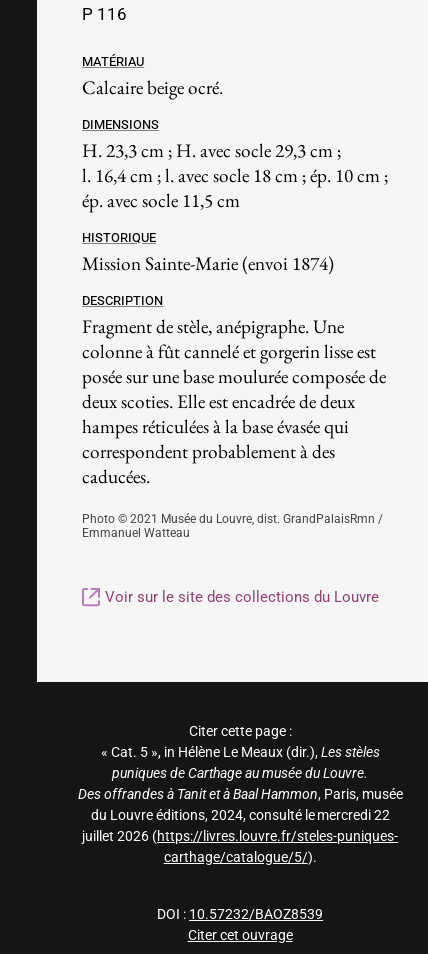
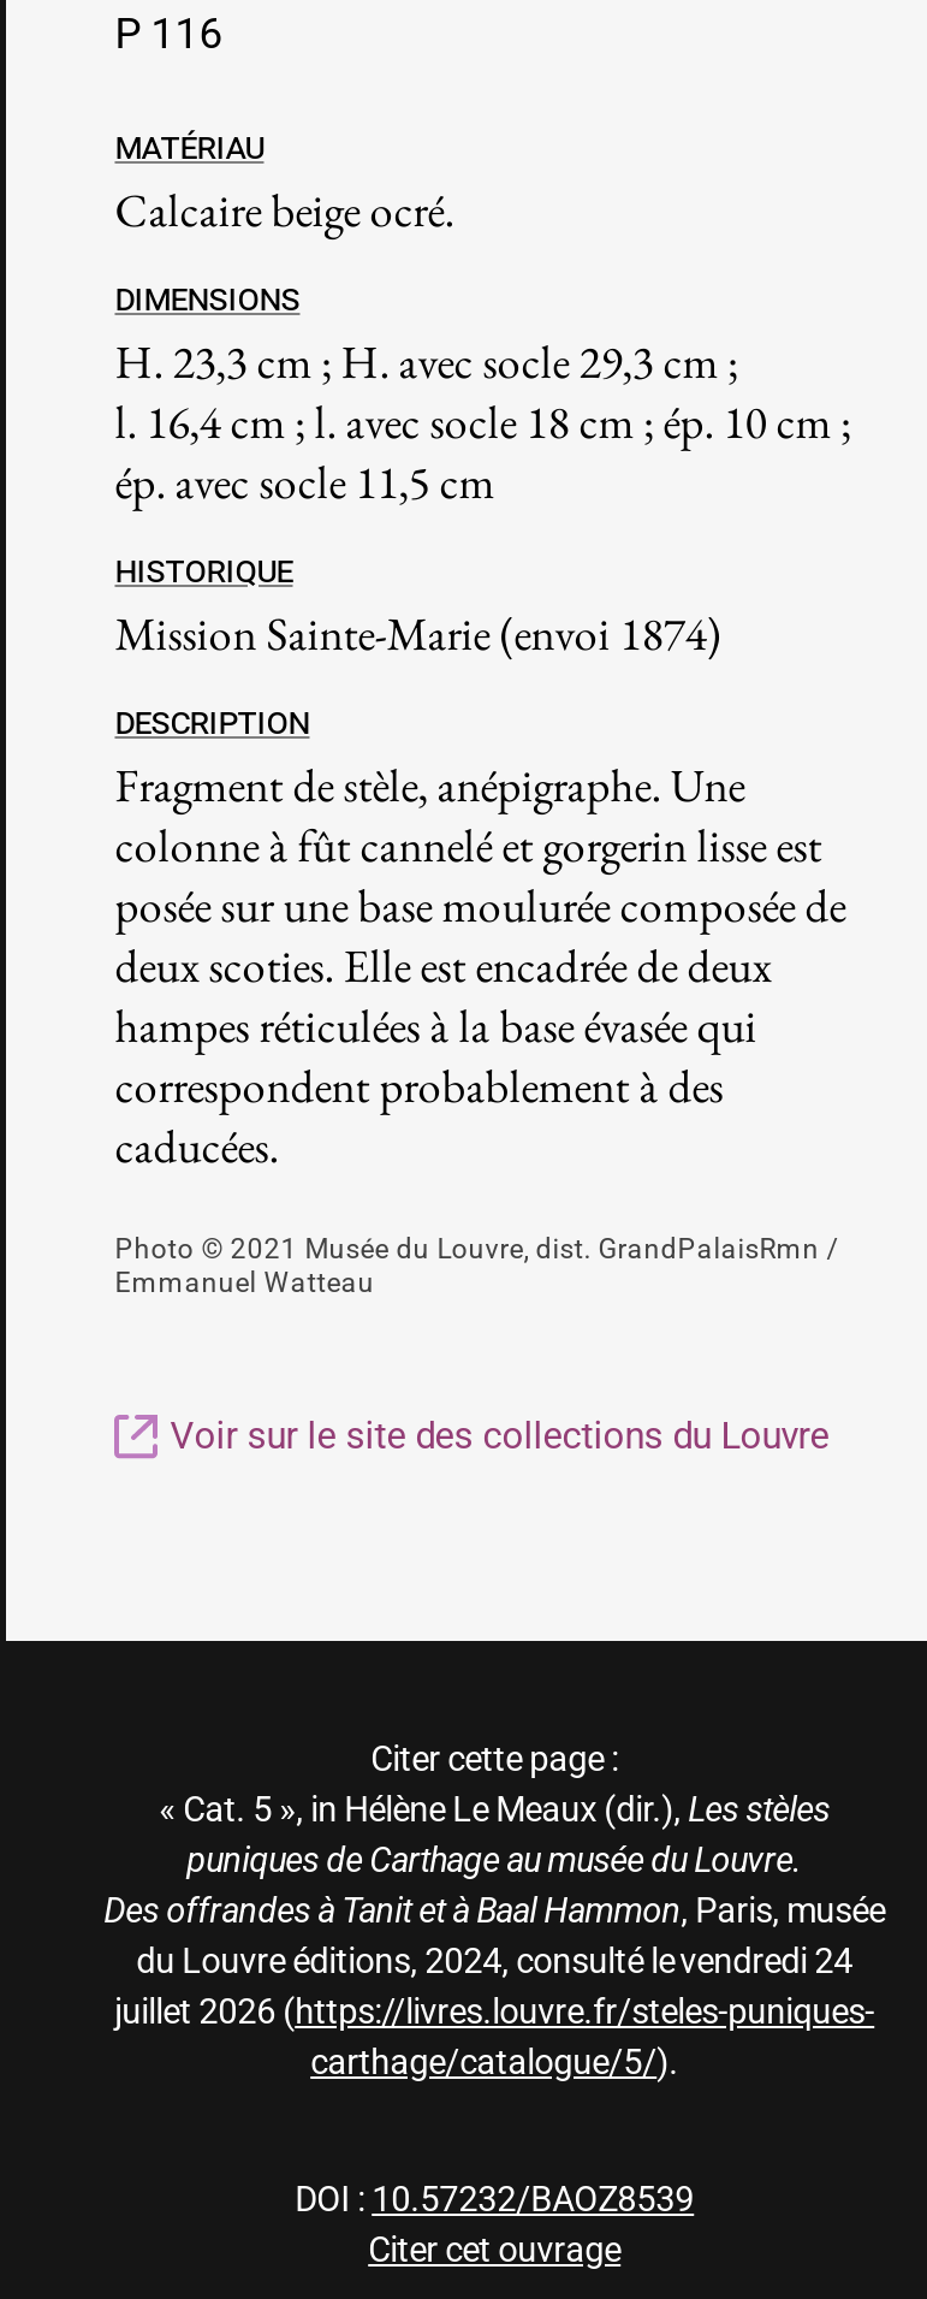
- du Louvre éditions, 2024, consulté le mercredi 22
+ du Louvre éditions, 2024, consulté le vendredi 24
